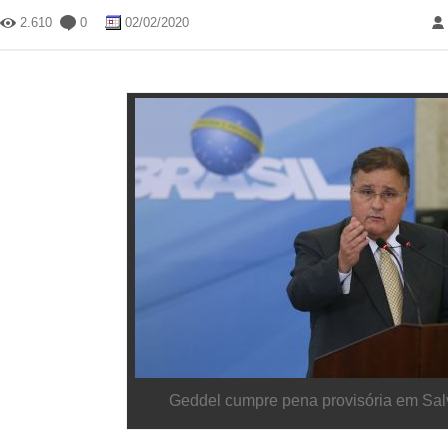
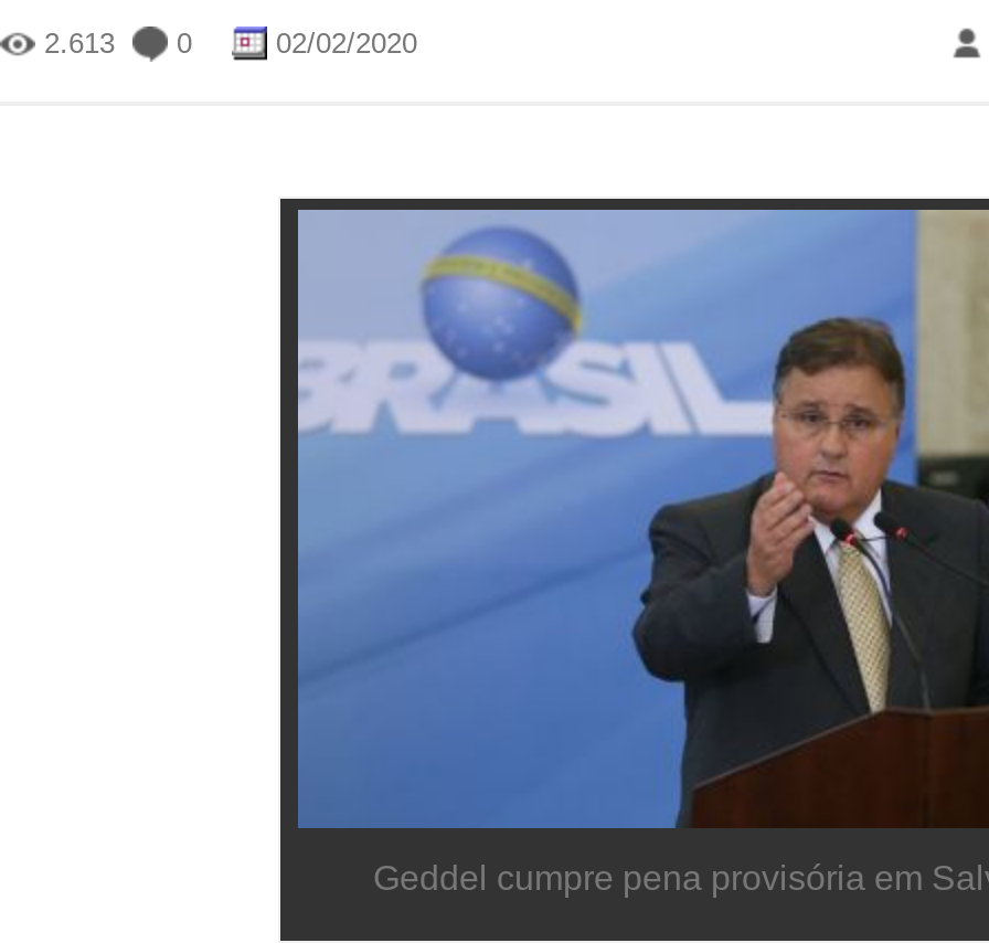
- 2.610 0
+ 2.613 0
